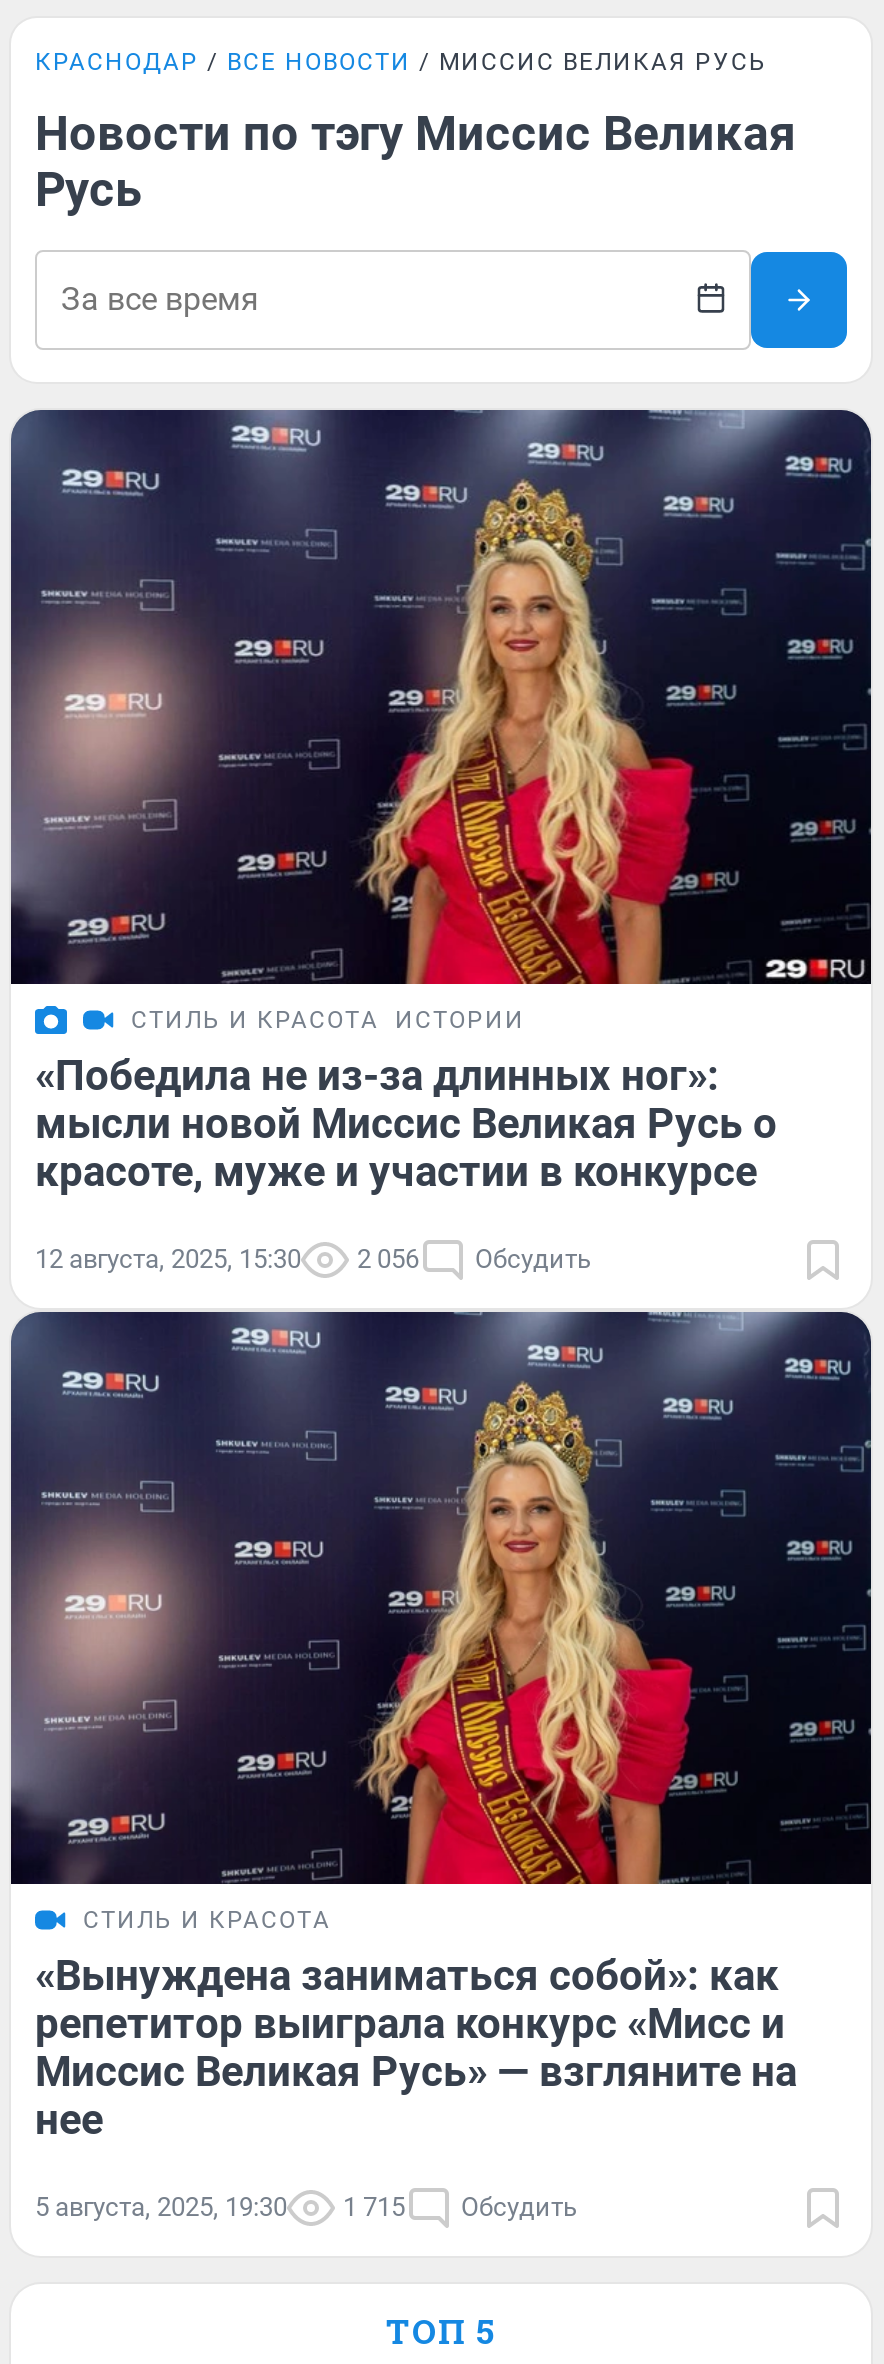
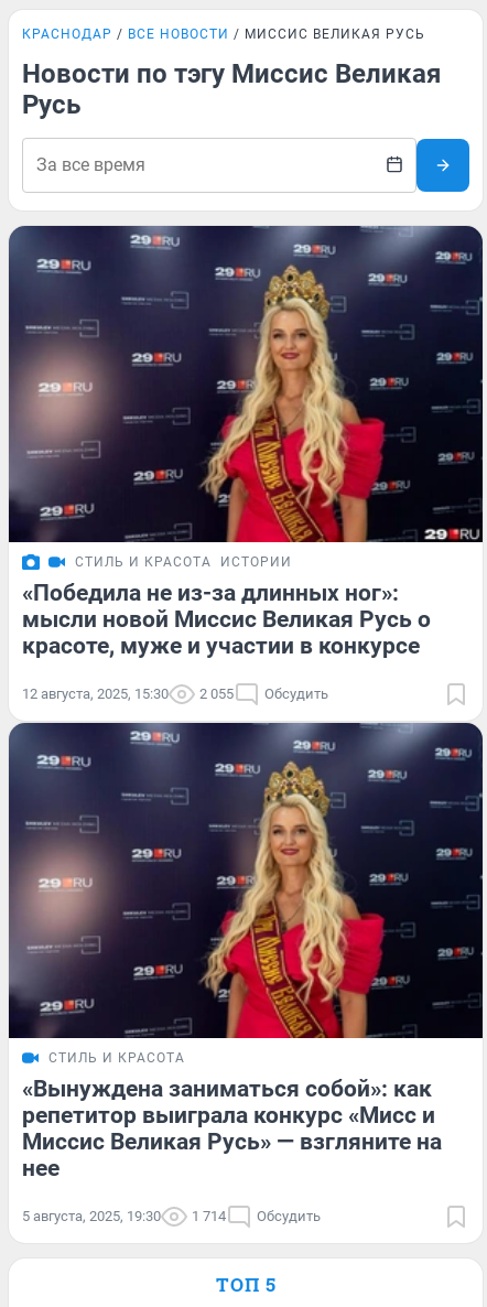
- 12 августа, 2025, 15:30 2 056 Обсудить
+ 12 августа, 2025, 15:30 2 055 Обсудить

- 5 августа, 2025, 19:30 1 715 Обсудить
+ 5 августа, 2025, 19:30 1 714 Обсудить
